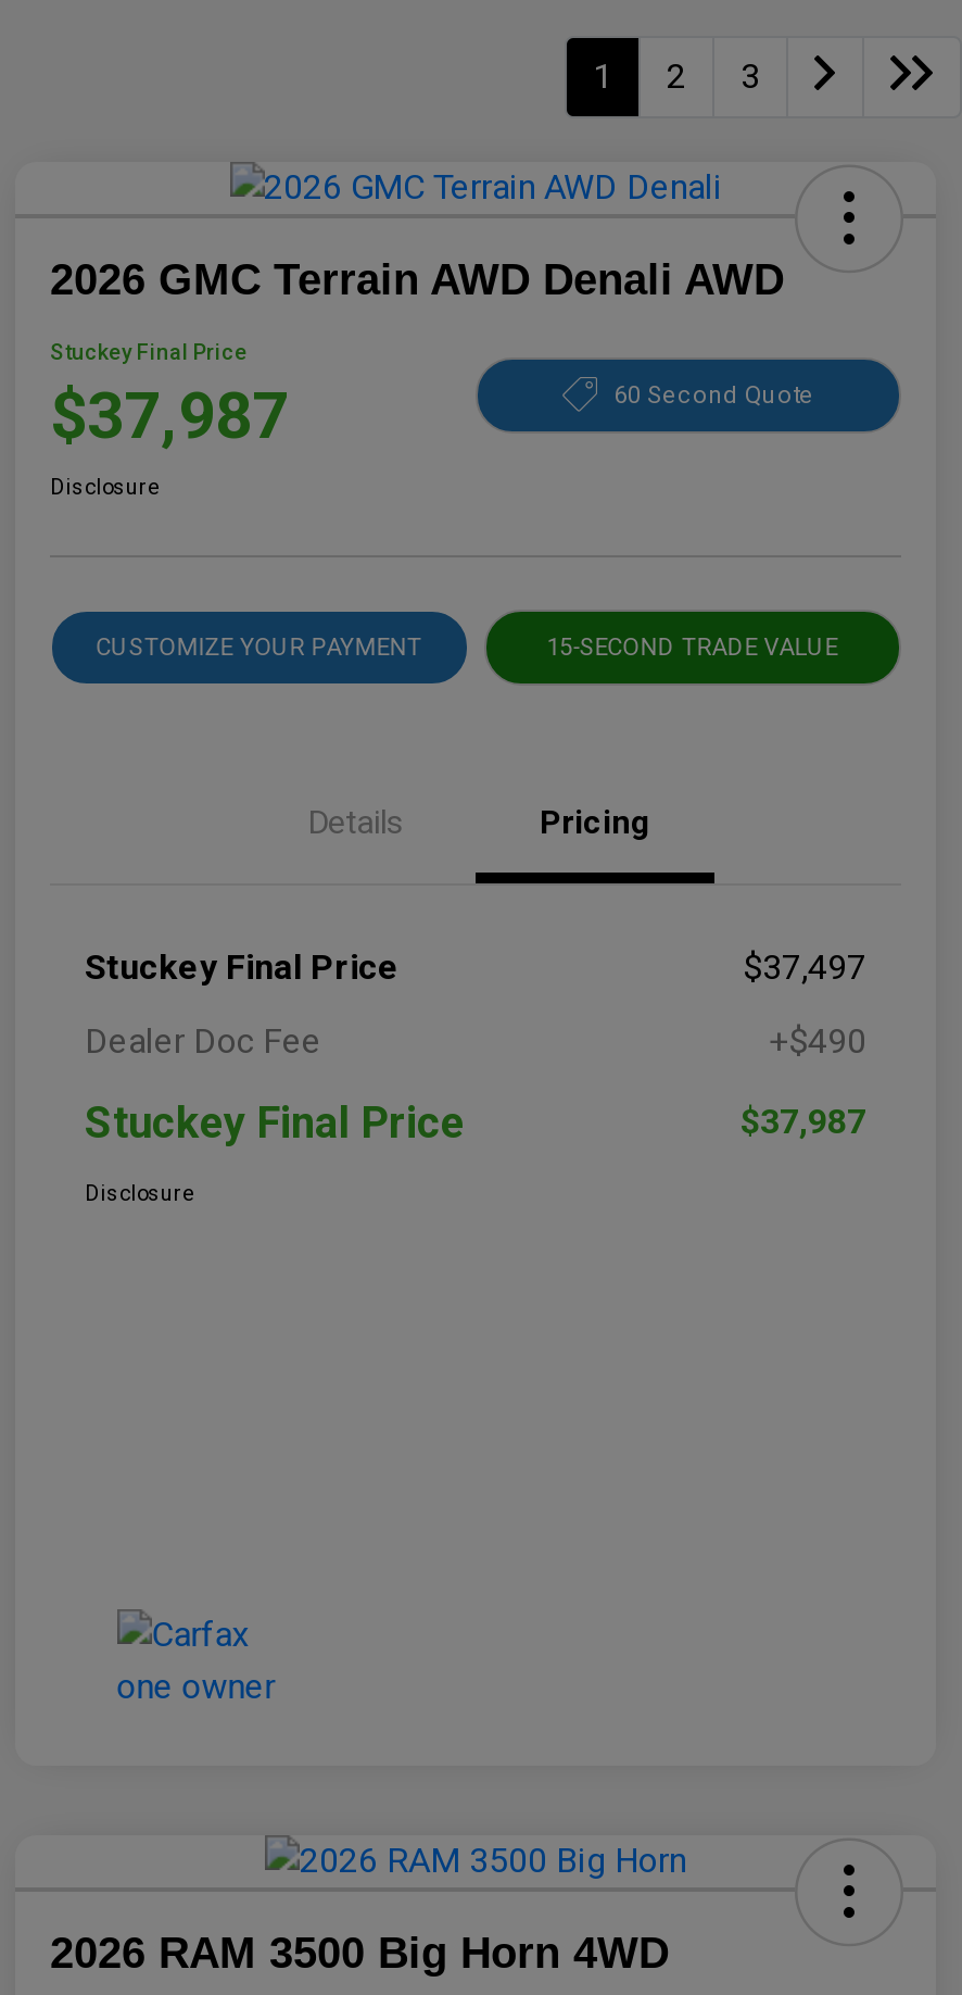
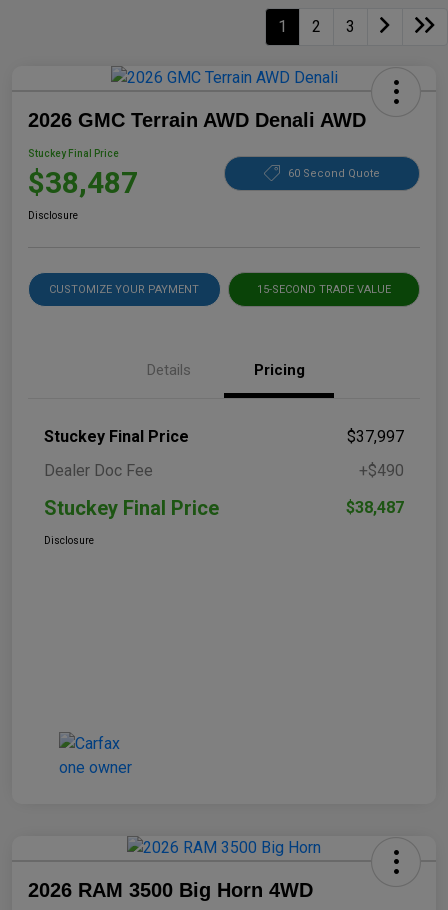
- $37,987
+ $38,487

- $37,497
+ $37,997

- $37,987
+ $38,487
